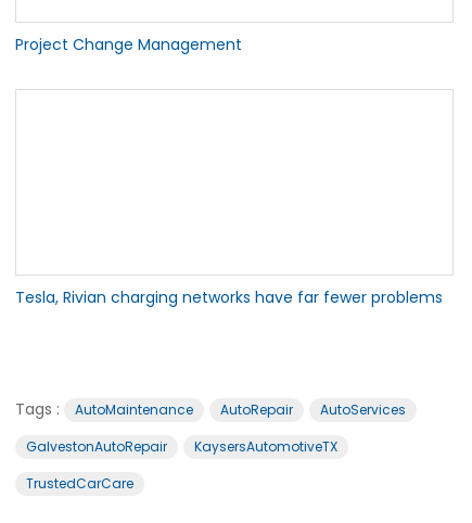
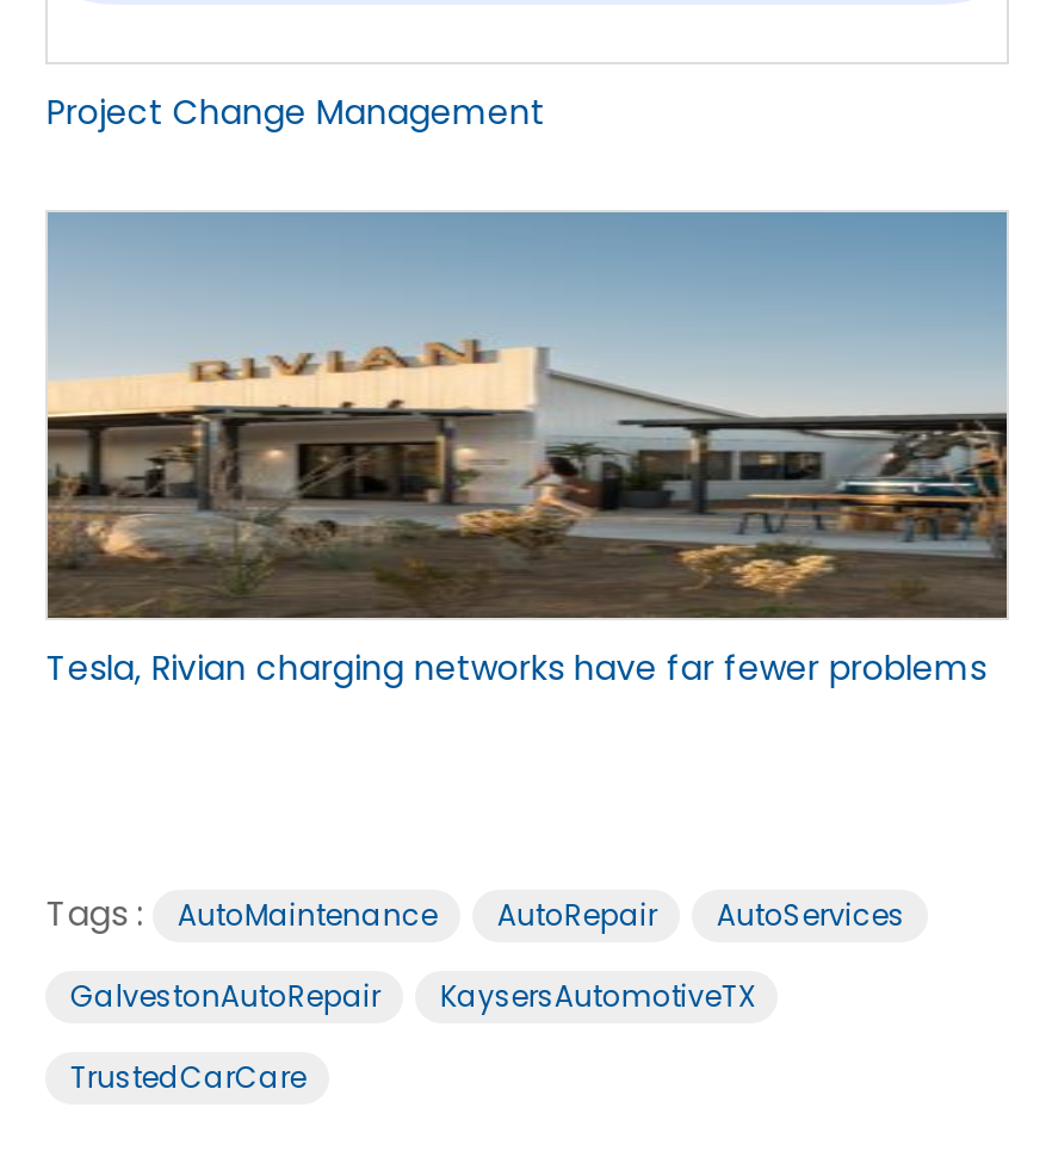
+ [image]
